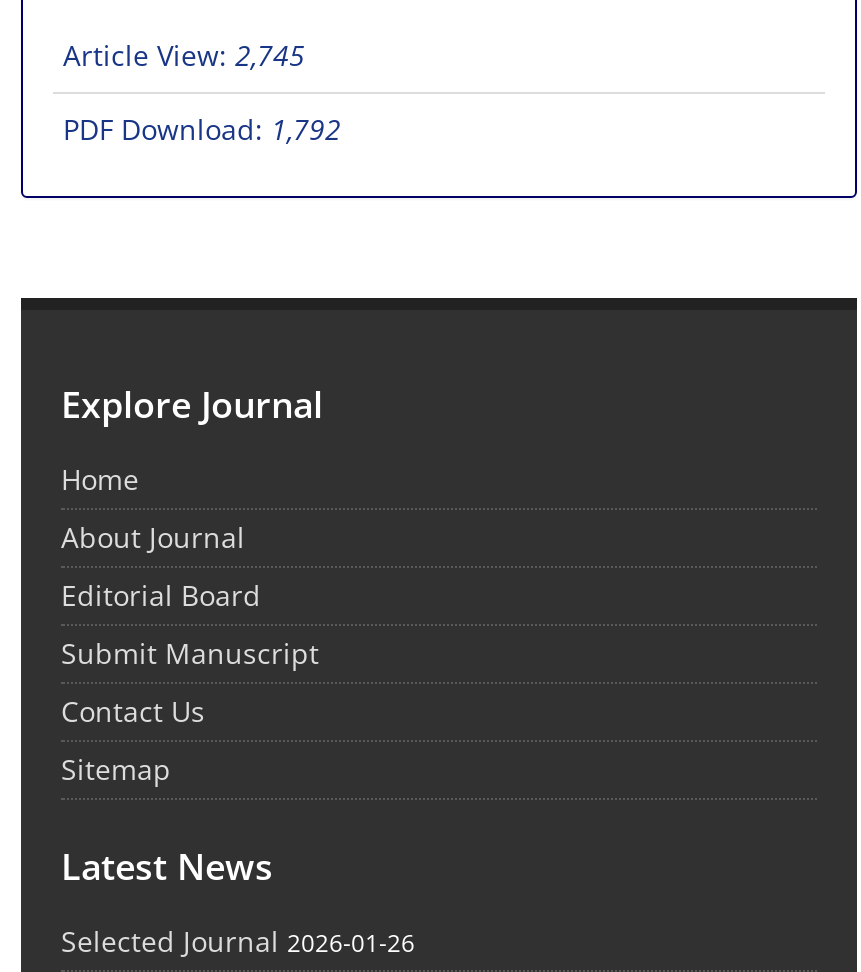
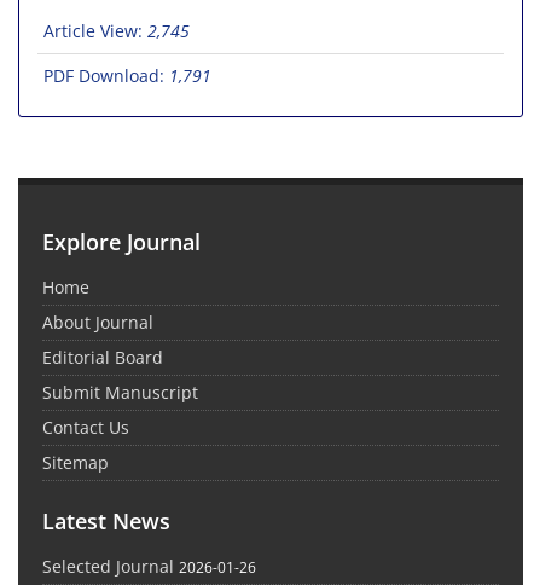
- PDF Download: 1,792
+ PDF Download: 1,791
